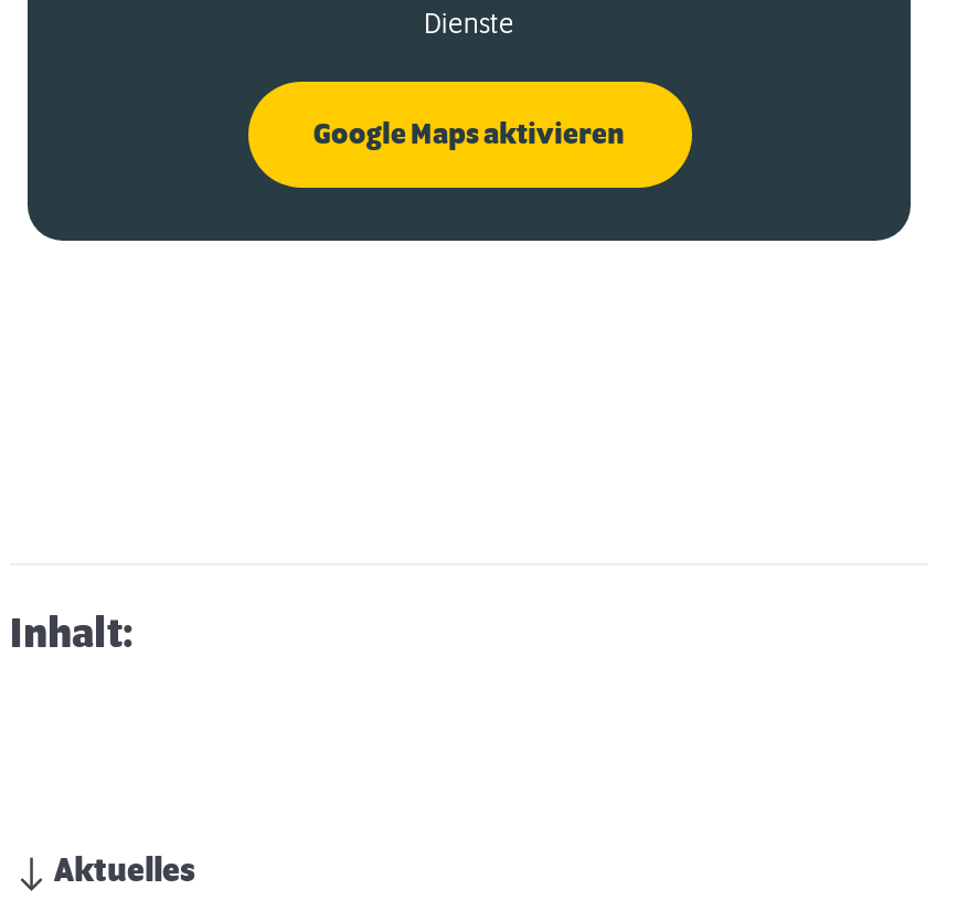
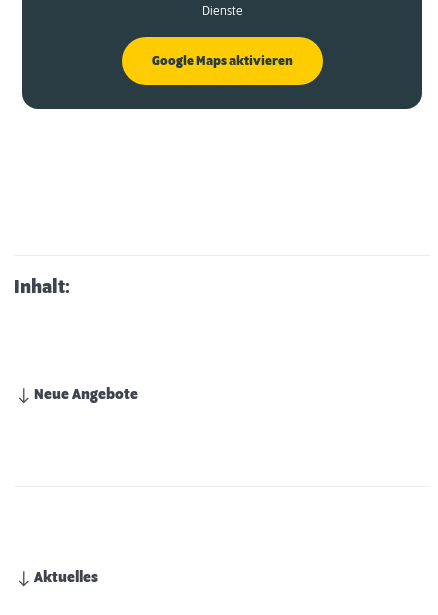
+ Neue Angebote
